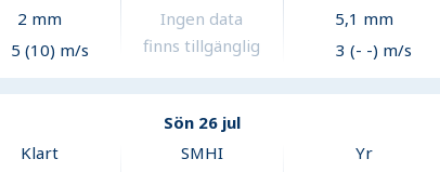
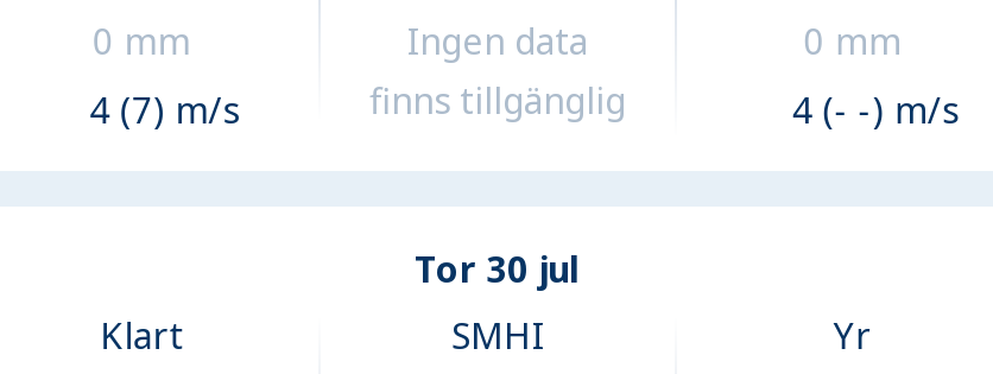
- 2 mm
+ 0 mm

- 5,1 mm
+ 0 mm

- 5 (10) m/s
+ 4 (7) m/s

- 3 (- -) m/s
+ 4 (- -) m/s

- Sön 26 jul
+ Tor 30 jul
